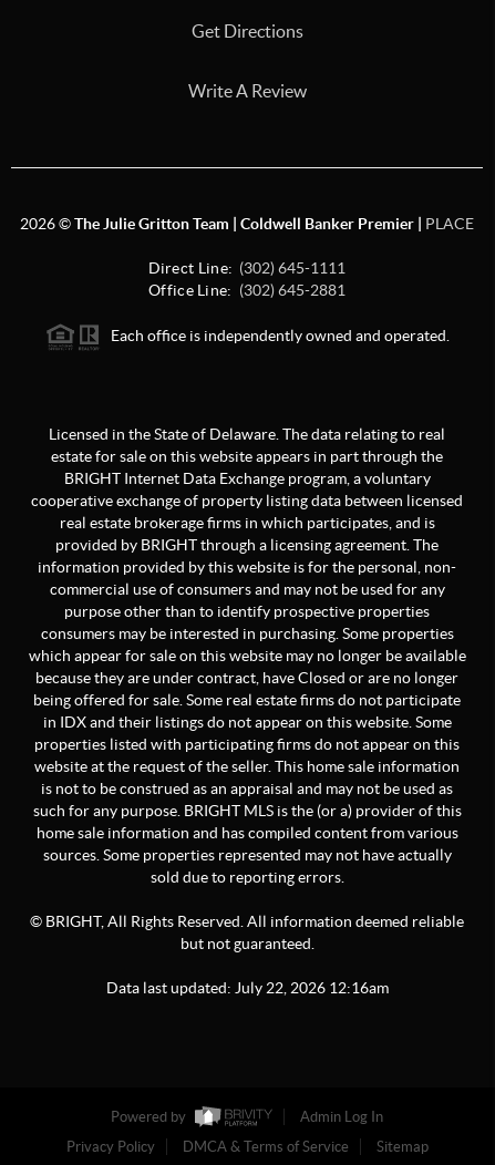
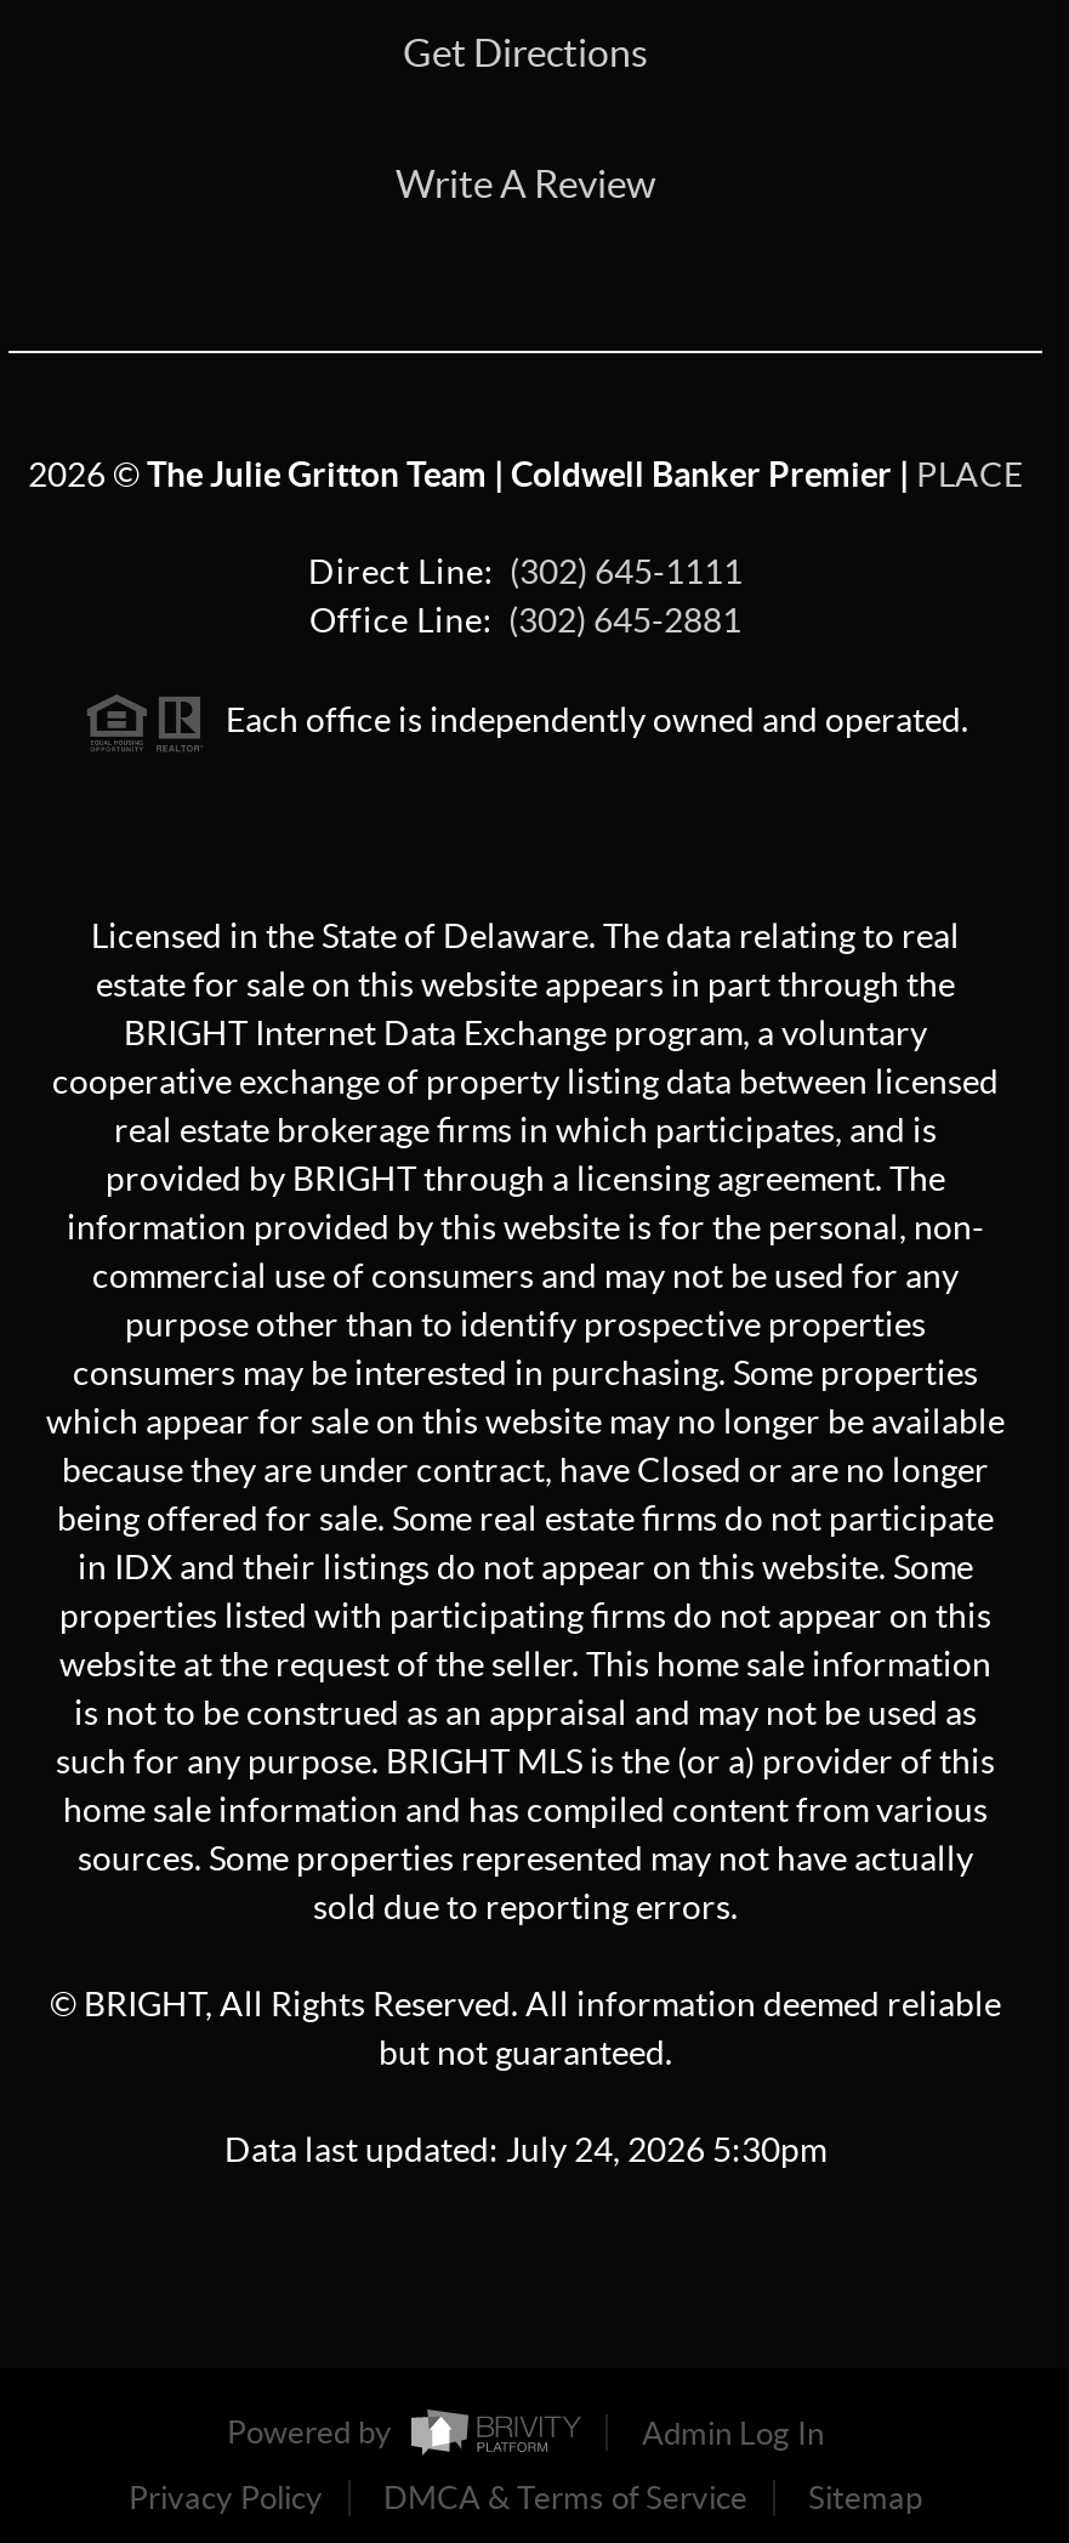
- Data last updated: July 22, 2026 12:16am
+ Data last updated: July 24, 2026 5:30pm
